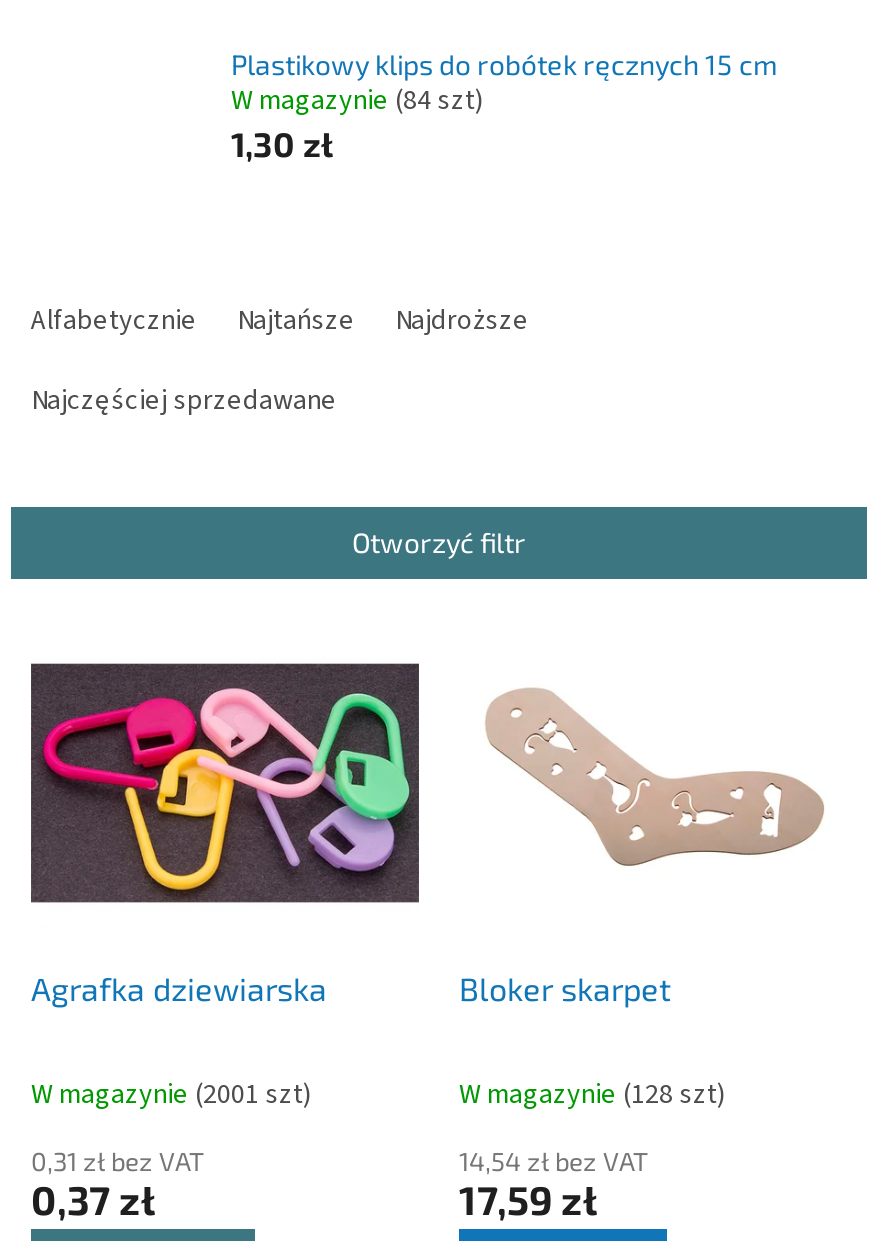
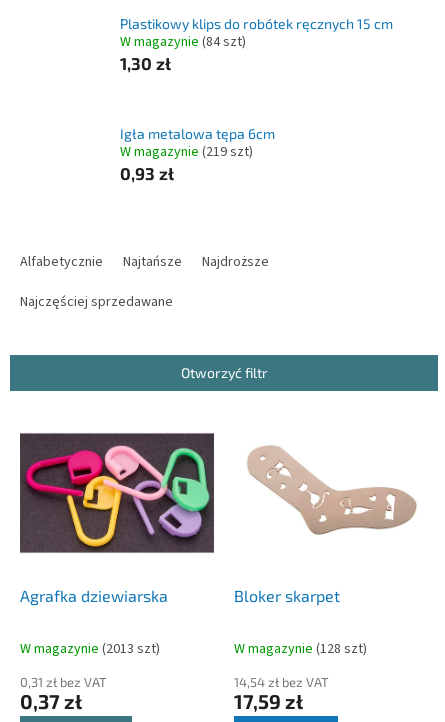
+ Igła metalowa tępa 6cm
+ W magazynie (219 szt)
+ 0,93 zł

- W magazynie (2001 szt)
+ W magazynie (2013 szt)
